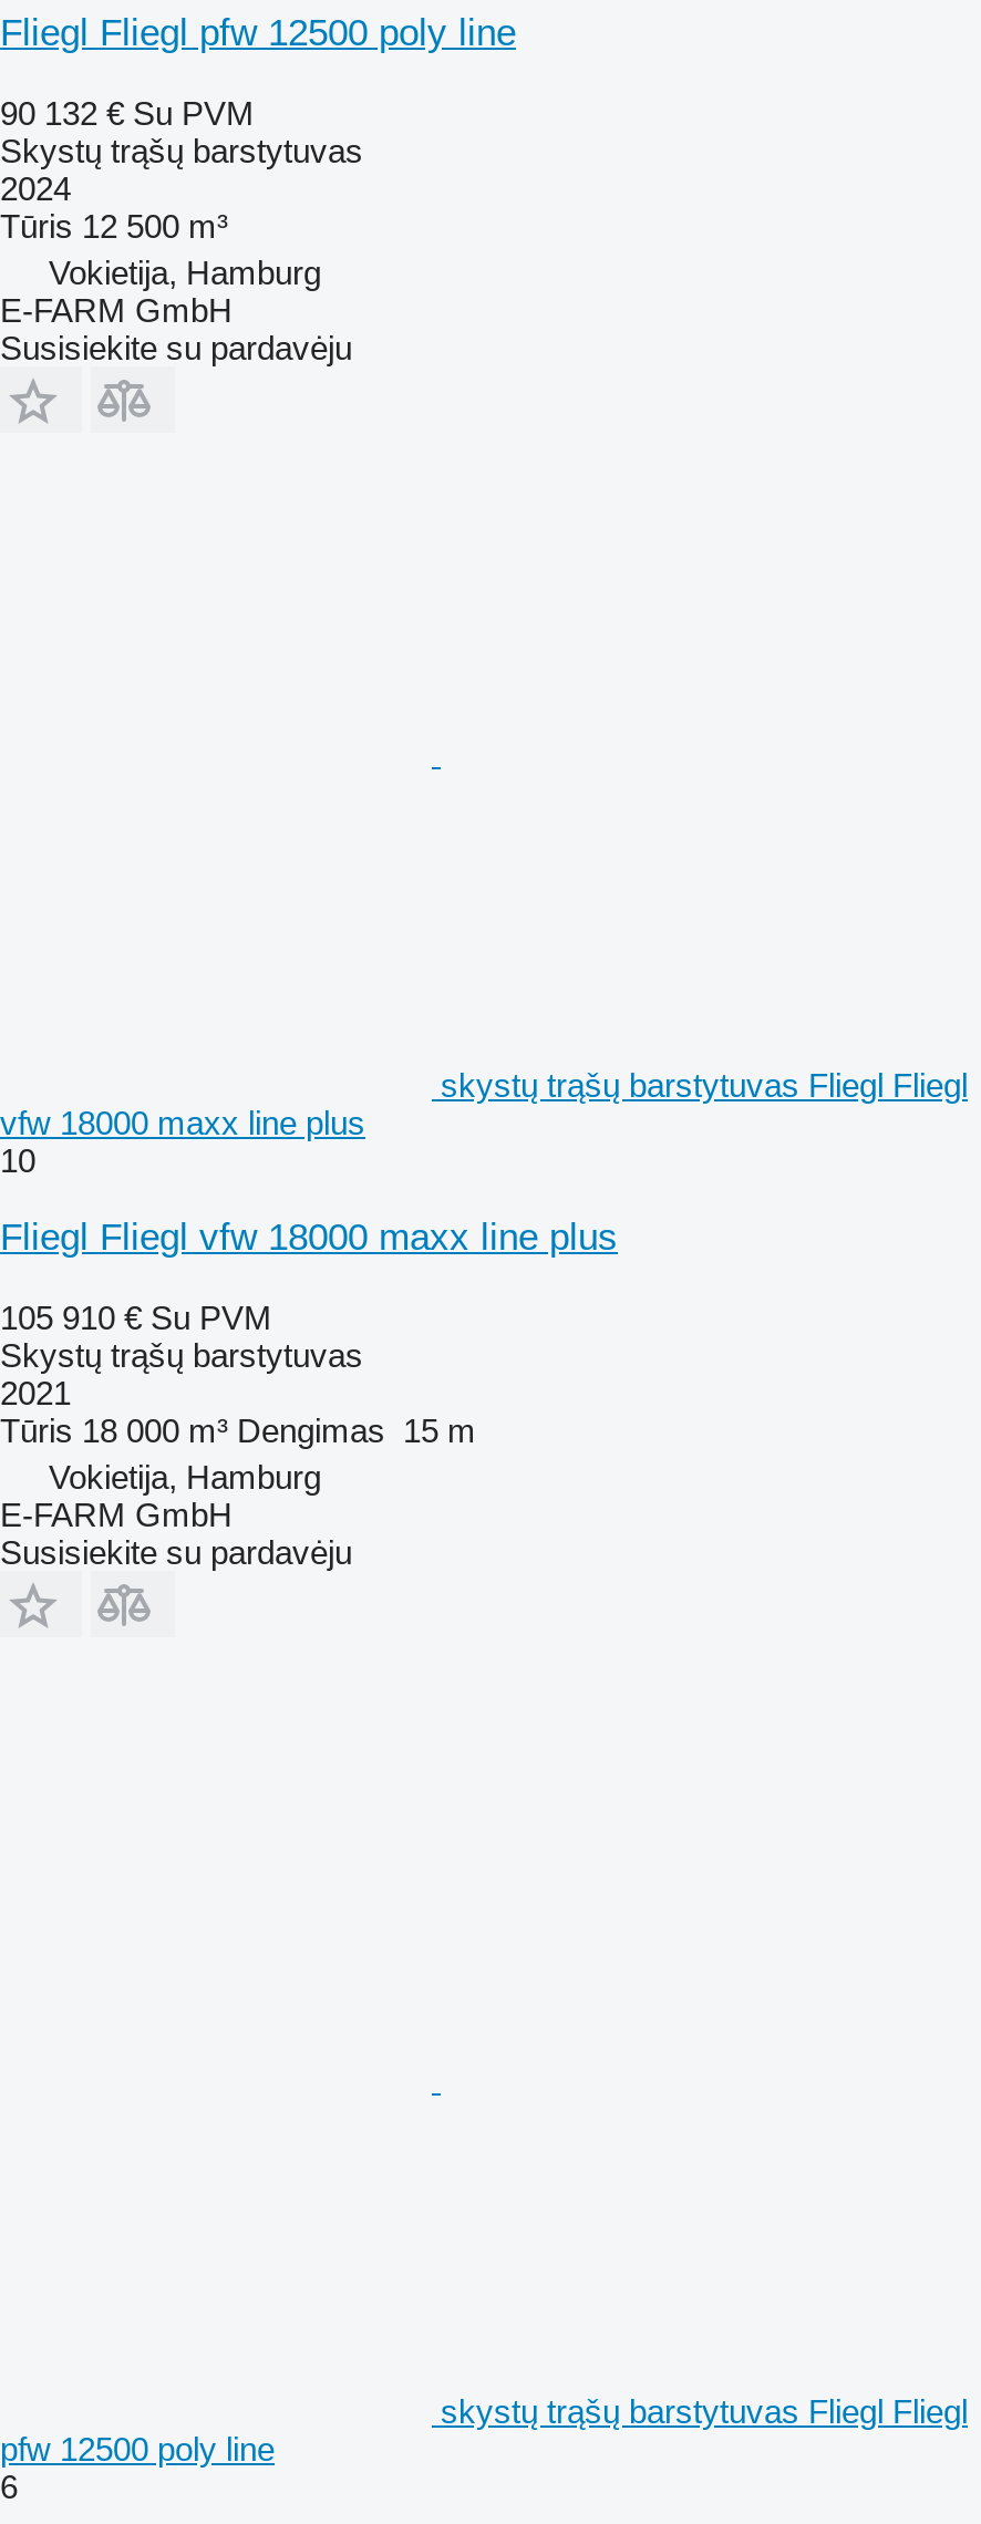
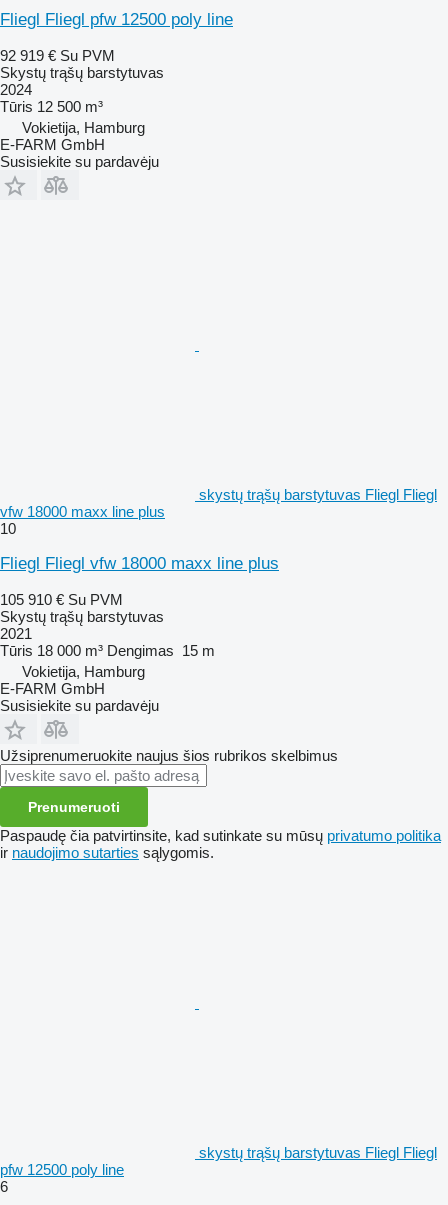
- 90 132 € Su PVM
+ 92 919 € Su PVM

+ Užsiprenumeruokite naujus šios rubrikos skelbimus
+ Prenumeruoti
+ Paspaudę čia patvirtinsite, kad sutinkate su mūsų privatumo politika
+ ir naudojimo sutarties sąlygomis.
